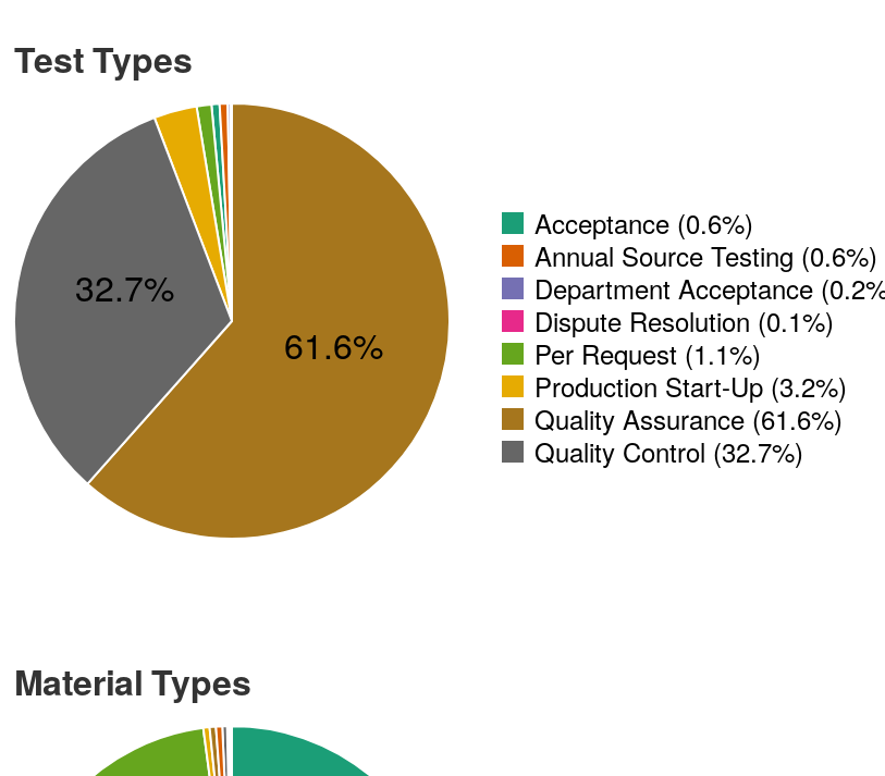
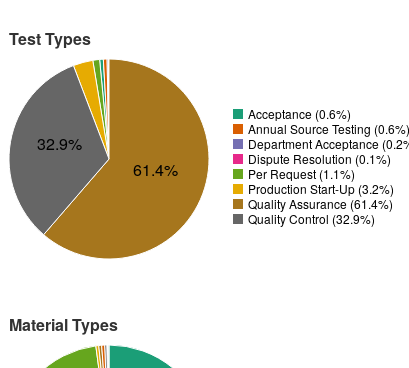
- 32.7%
+ 32.9%

- 61.6%
+ 61.4%

- Quality Assurance (61.6%)
+ Quality Assurance (61.4%)

- Quality Control (32.7%)
+ Quality Control (32.9%)
